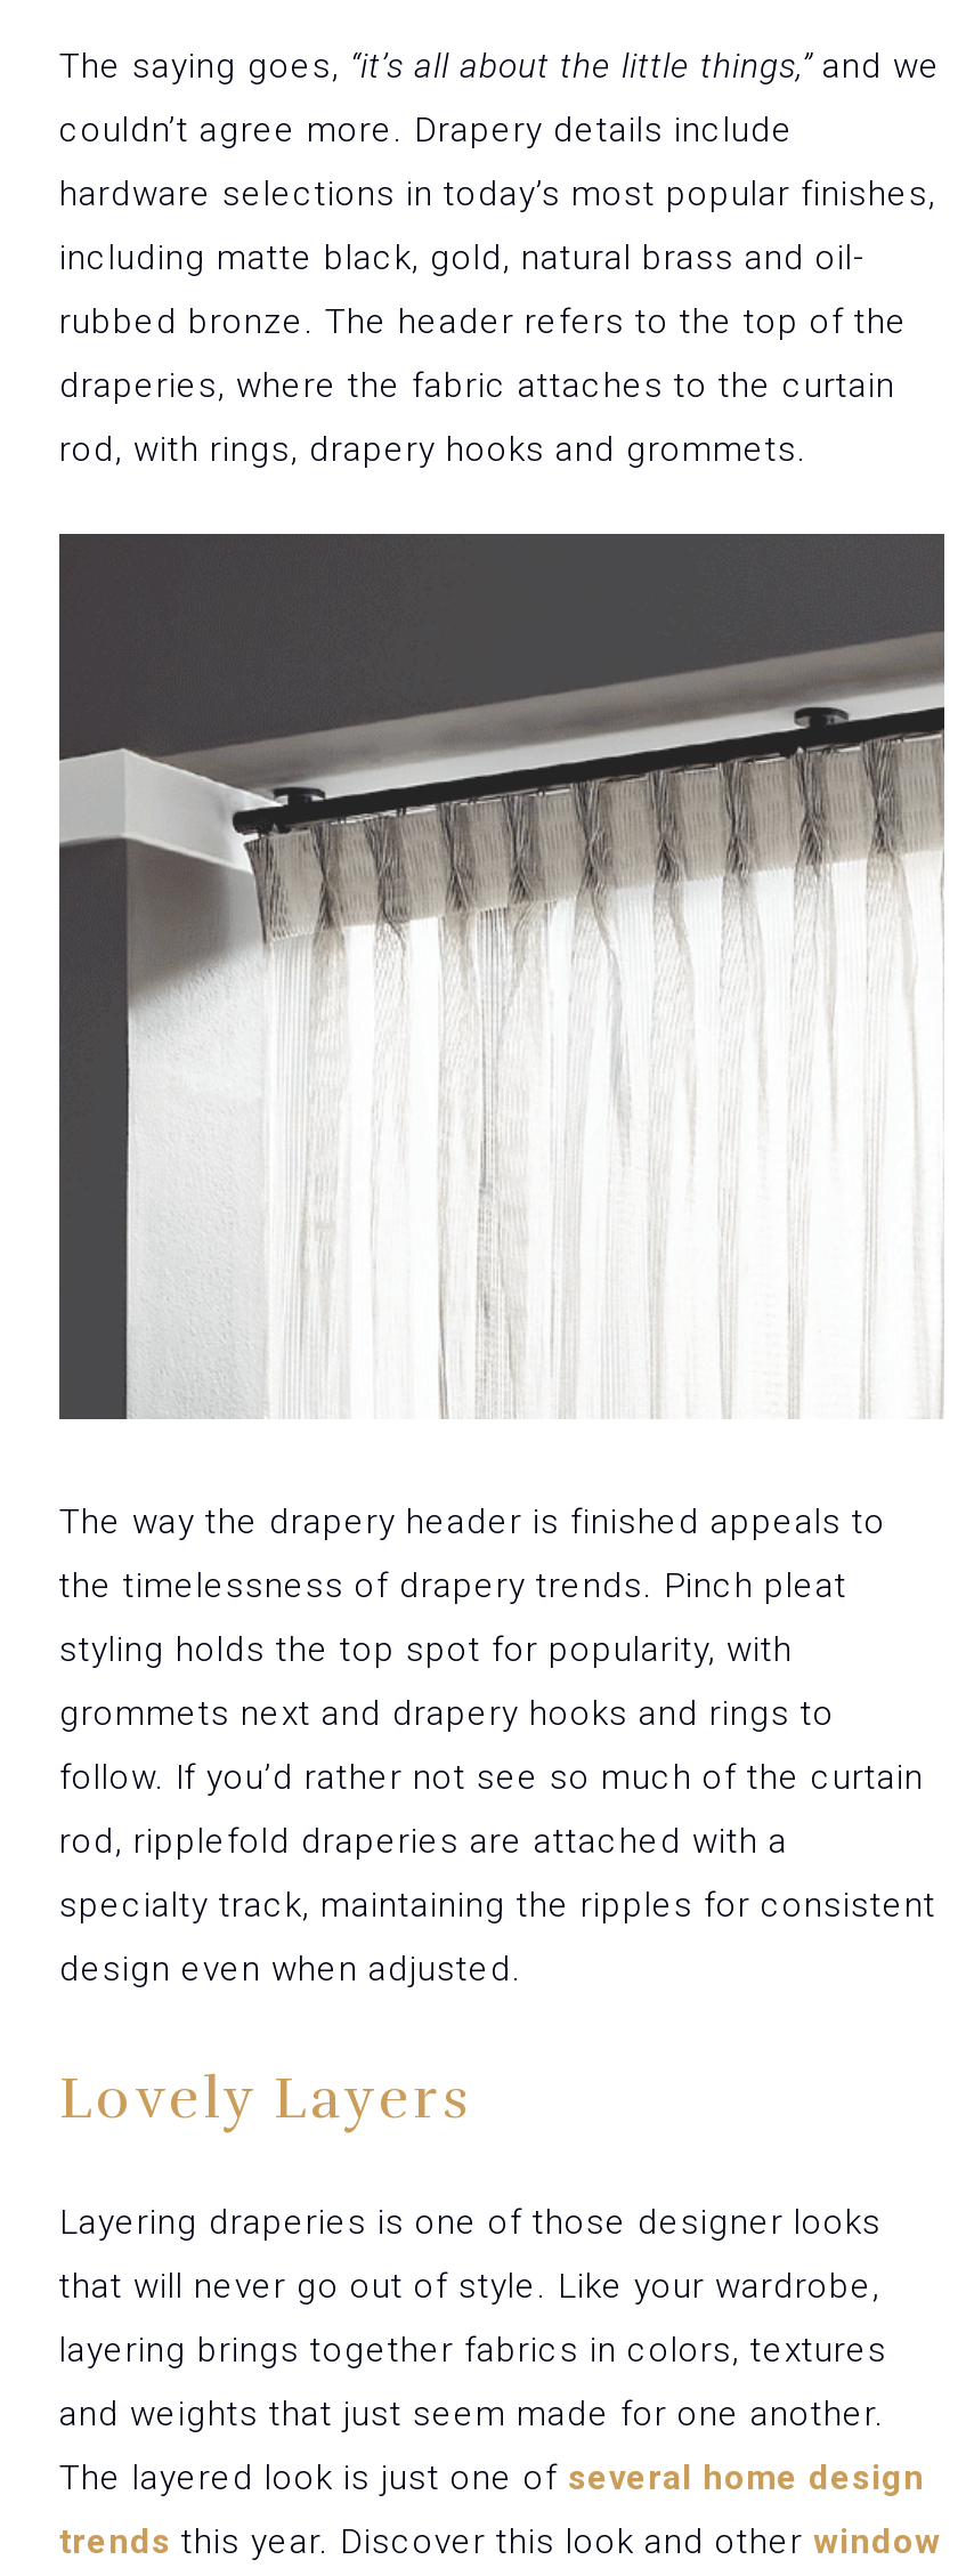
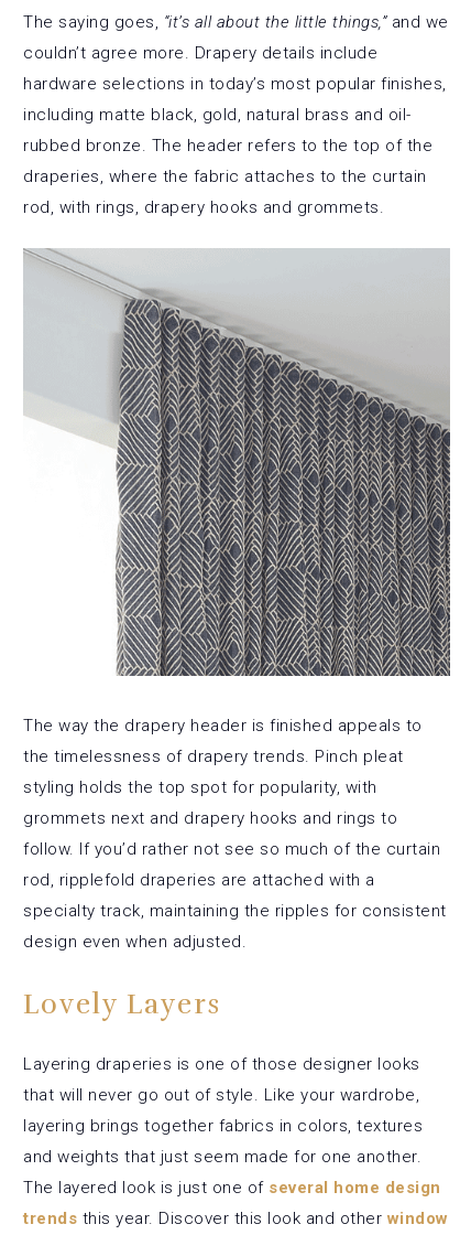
- [image]
+ [image]
